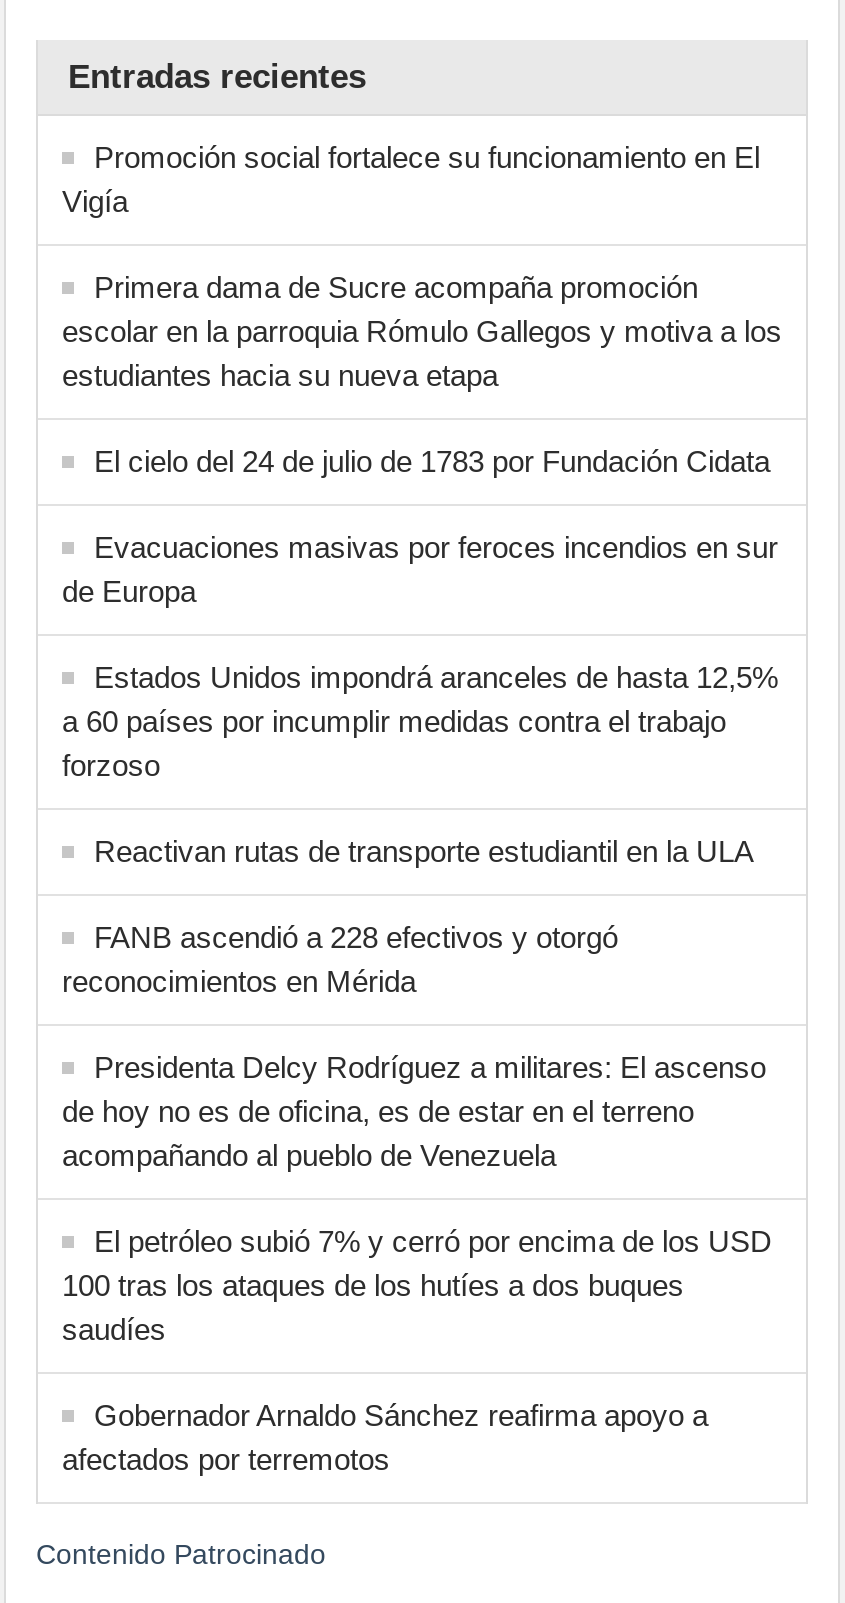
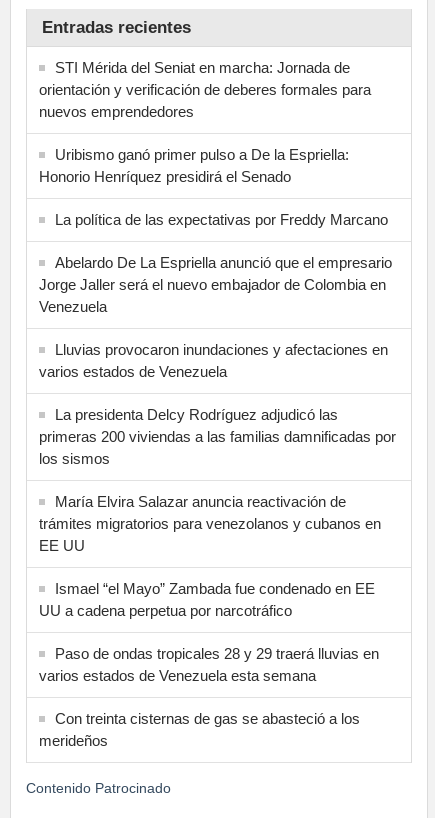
- Promoción social fortalece su funcionamiento en El
- Vigía
+ STI Mérida del Seniat en marcha: Jornada de
+ orientación y verificación de deberes formales para
+ nuevos emprendedores

- Primera dama de Sucre acompaña promoción
- escolar en la parroquia Rómulo Gallegos y motiva a los
- estudiantes hacia su nueva etapa
+ Uribismo ganó primer pulso a De la Espriella:
+ Honorio Henríquez presidirá el Senado

- El cielo del 24 de julio de 1783 por Fundación Cidata
+ La política de las expectativas por Freddy Marcano

- Evacuaciones masivas por feroces incendios en sur
- de Europa
+ Abelardo De La Espriella anunció que el empresario
+ Jorge Jaller será el nuevo embajador de Colombia en
+ Venezuela

- Estados Unidos impondrá aranceles de hasta 12,5%
- a 60 países por incumplir medidas contra el trabajo
- forzoso
+ Lluvias provocaron inundaciones y afectaciones en
+ varios estados de Venezuela

- Reactivan rutas de transporte estudiantil en la ULA
+ La presidenta Delcy Rodríguez adjudicó las
+ primeras 200 viviendas a las familias damnificadas por
+ los sismos

- FANB ascendió a 228 efectivos y otorgó
- reconocimientos en Mérida
+ María Elvira Salazar anuncia reactivación de
+ trámites migratorios para venezolanos y cubanos en
+ EE UU

- Presidenta Delcy Rodríguez a militares: El ascenso
- de hoy no es de oficina, es de estar en el terreno
- acompañando al pueblo de Venezuela
+ Ismael “el Mayo” Zambada fue condenado en EE
+ UU a cadena perpetua por narcotráfico

- El petróleo subió 7% y cerró por encima de los USD
- 100 tras los ataques de los hutíes a dos buques
- saudíes
+ Paso de ondas tropicales 28 y 29 traerá lluvias en
+ varios estados de Venezuela esta semana

- Gobernador Arnaldo Sánchez reafirma apoyo a
- afectados por terremotos
+ Con treinta cisternas de gas se abasteció a los
+ merideños
